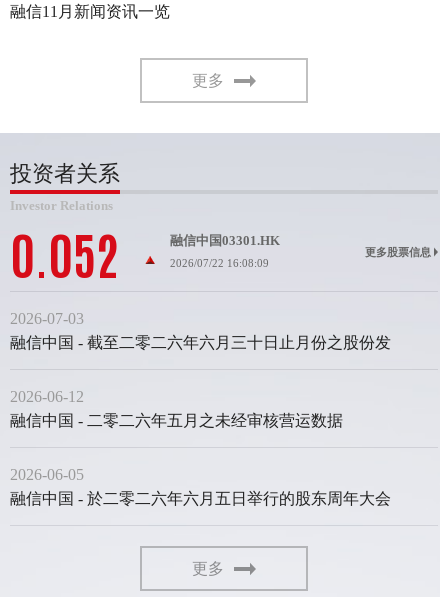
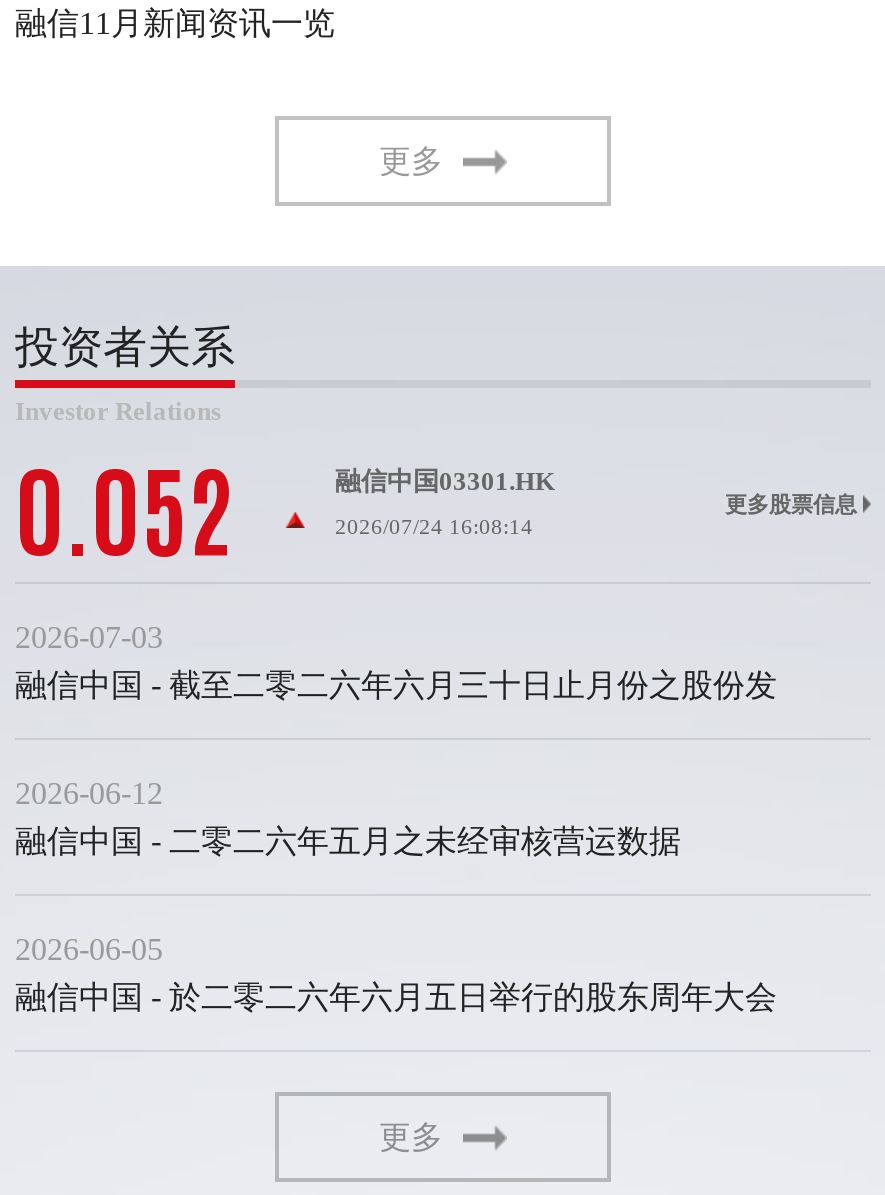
- 2026/07/22 16:08:09
+ 2026/07/24 16:08:14
